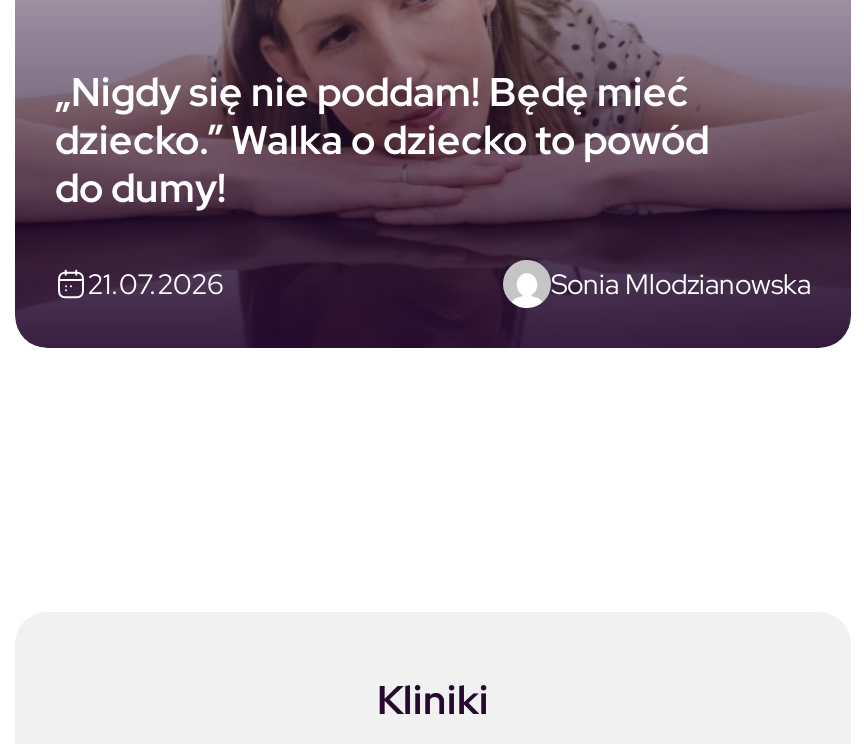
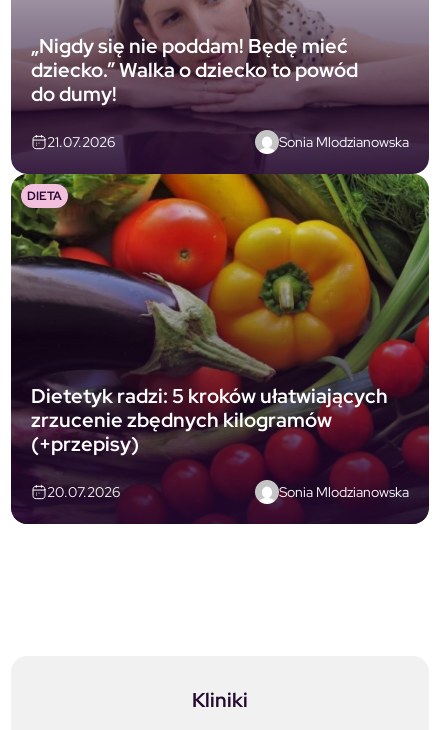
+ [image]
+ Dietetyk radzi: 5 kroków ułatwiających
+ zrzucenie zbędnych kilogramów
+ (+przepisy)
+ 20.07.2026
+ Sonia Mlodzianowska

+ DIETA
